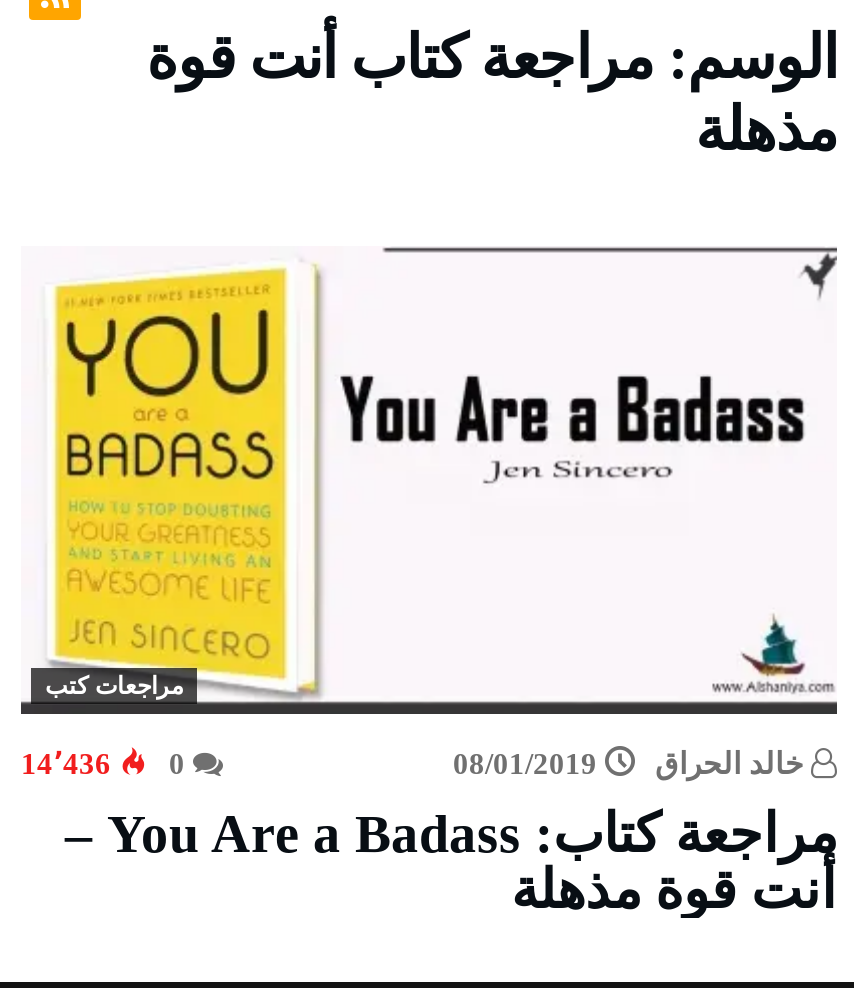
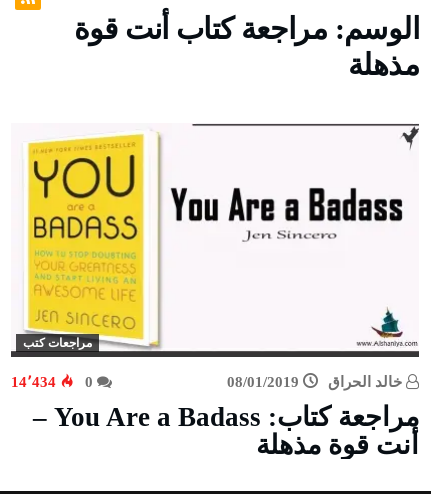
- 14٬436
+ 14٬434
